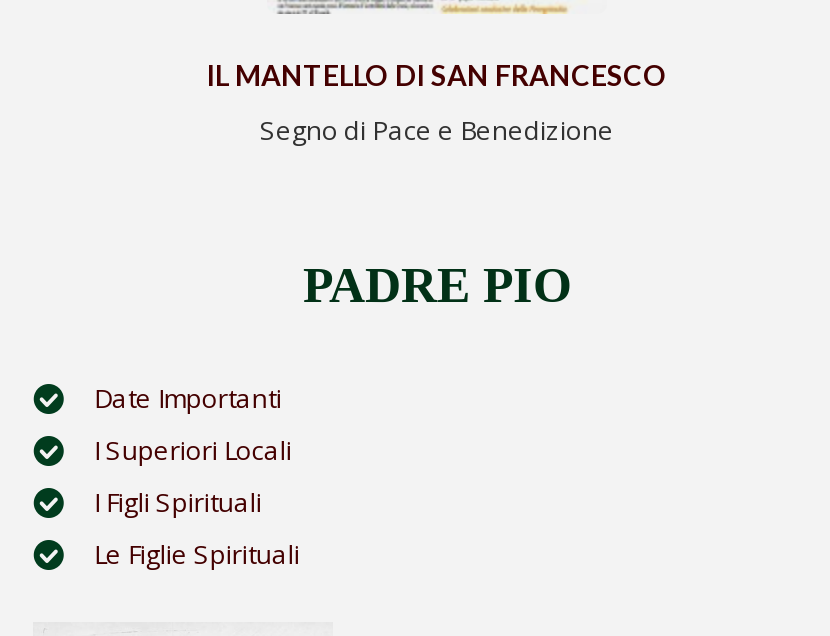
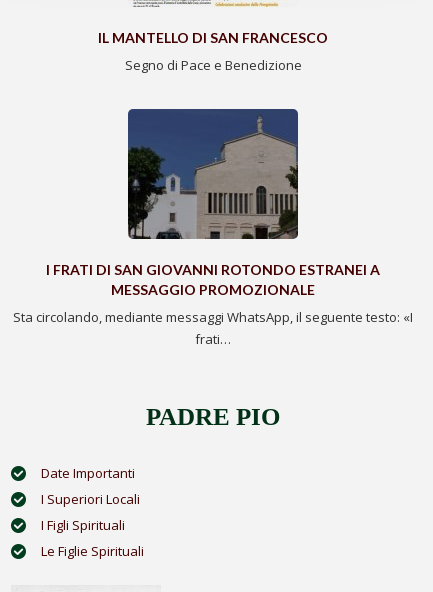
+ [image]
+ I FRATI DI SAN GIOVANNI ROTONDO ESTRANEI A
+ MESSAGGIO PROMOZIONALE
+ Sta circolando, mediante messaggi WhatsApp, il seguente testo: «I
+ frati…
